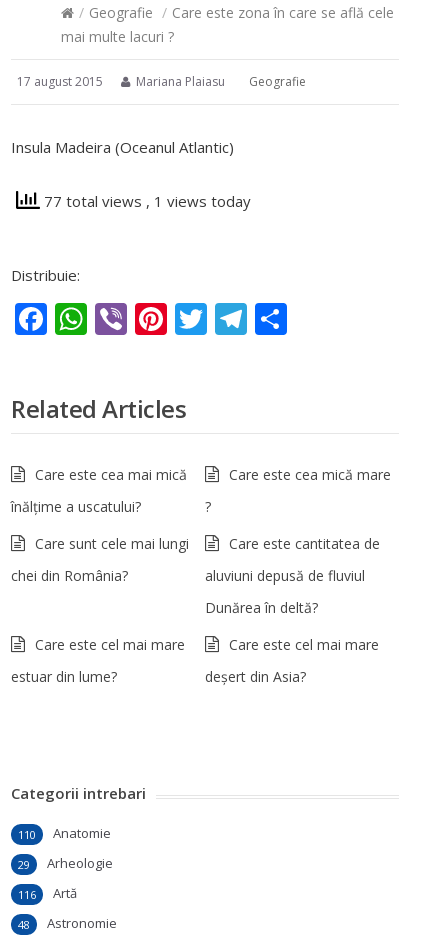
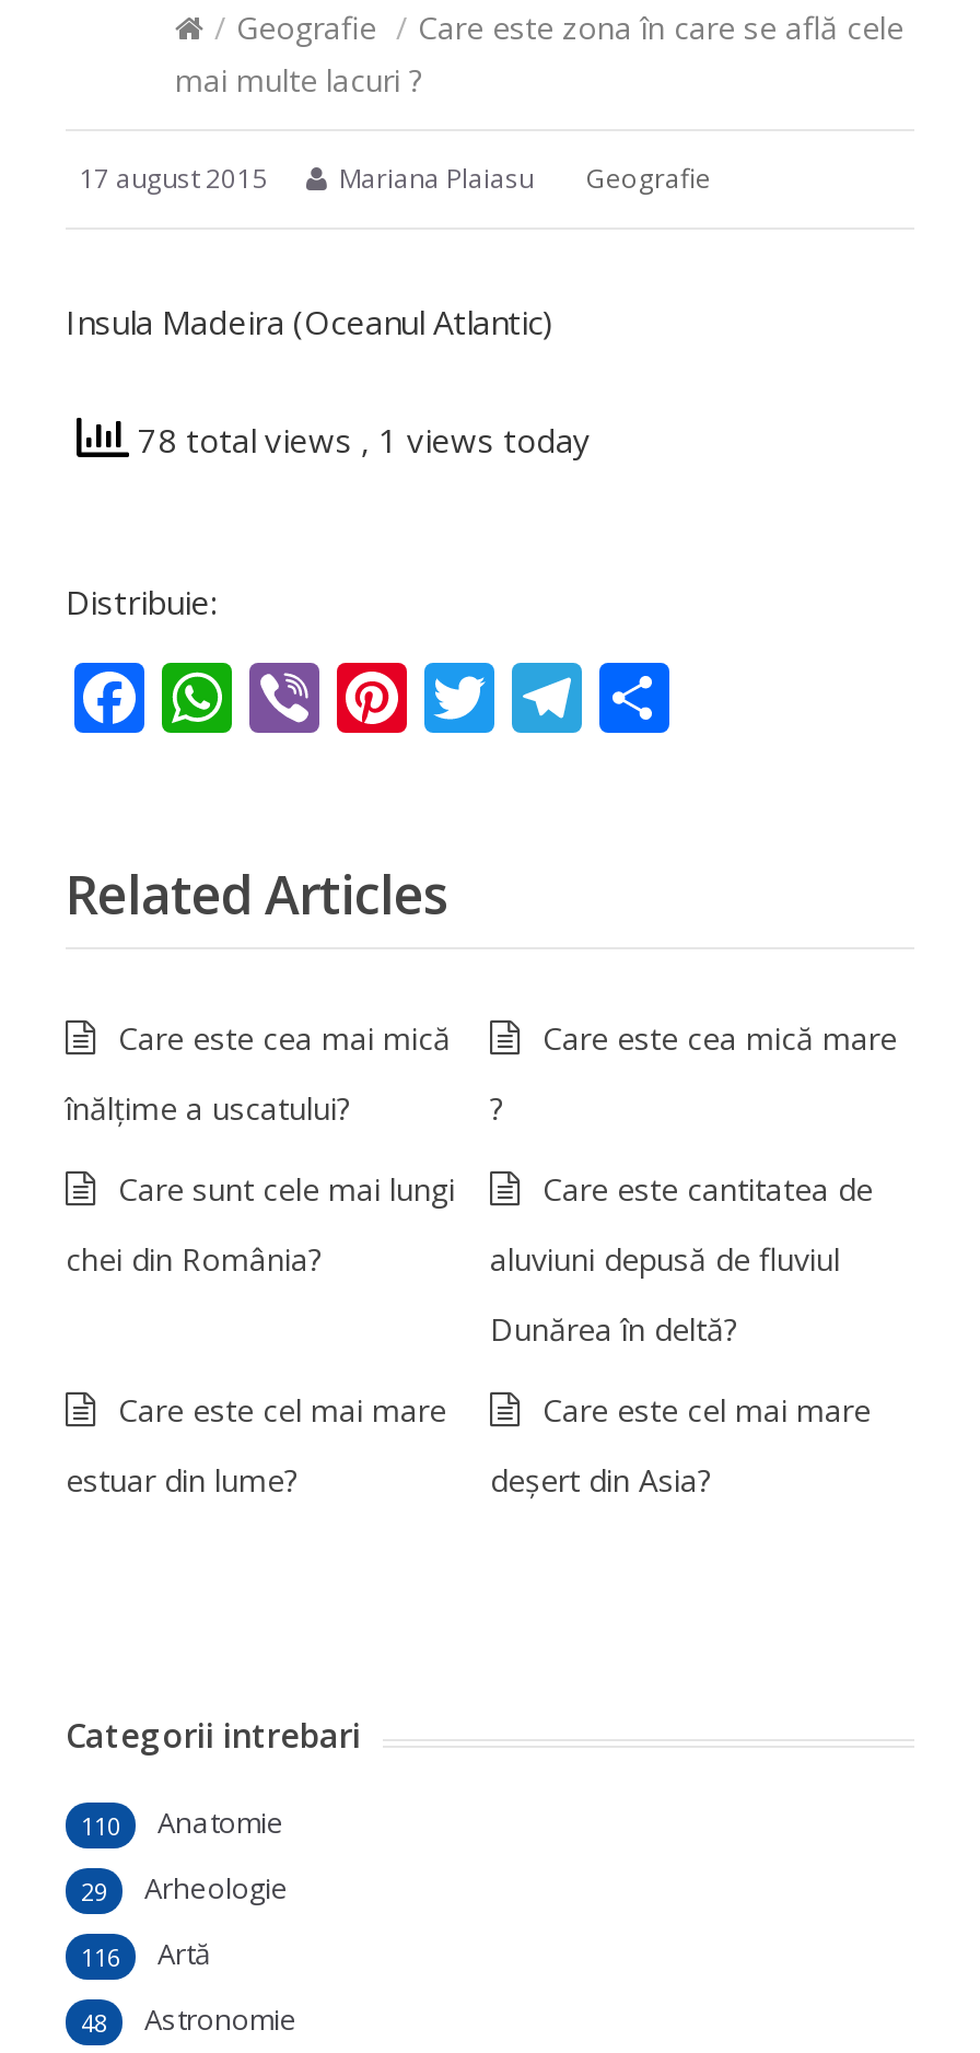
- 77 total views, 1 views today
+ 78 total views, 1 views today
